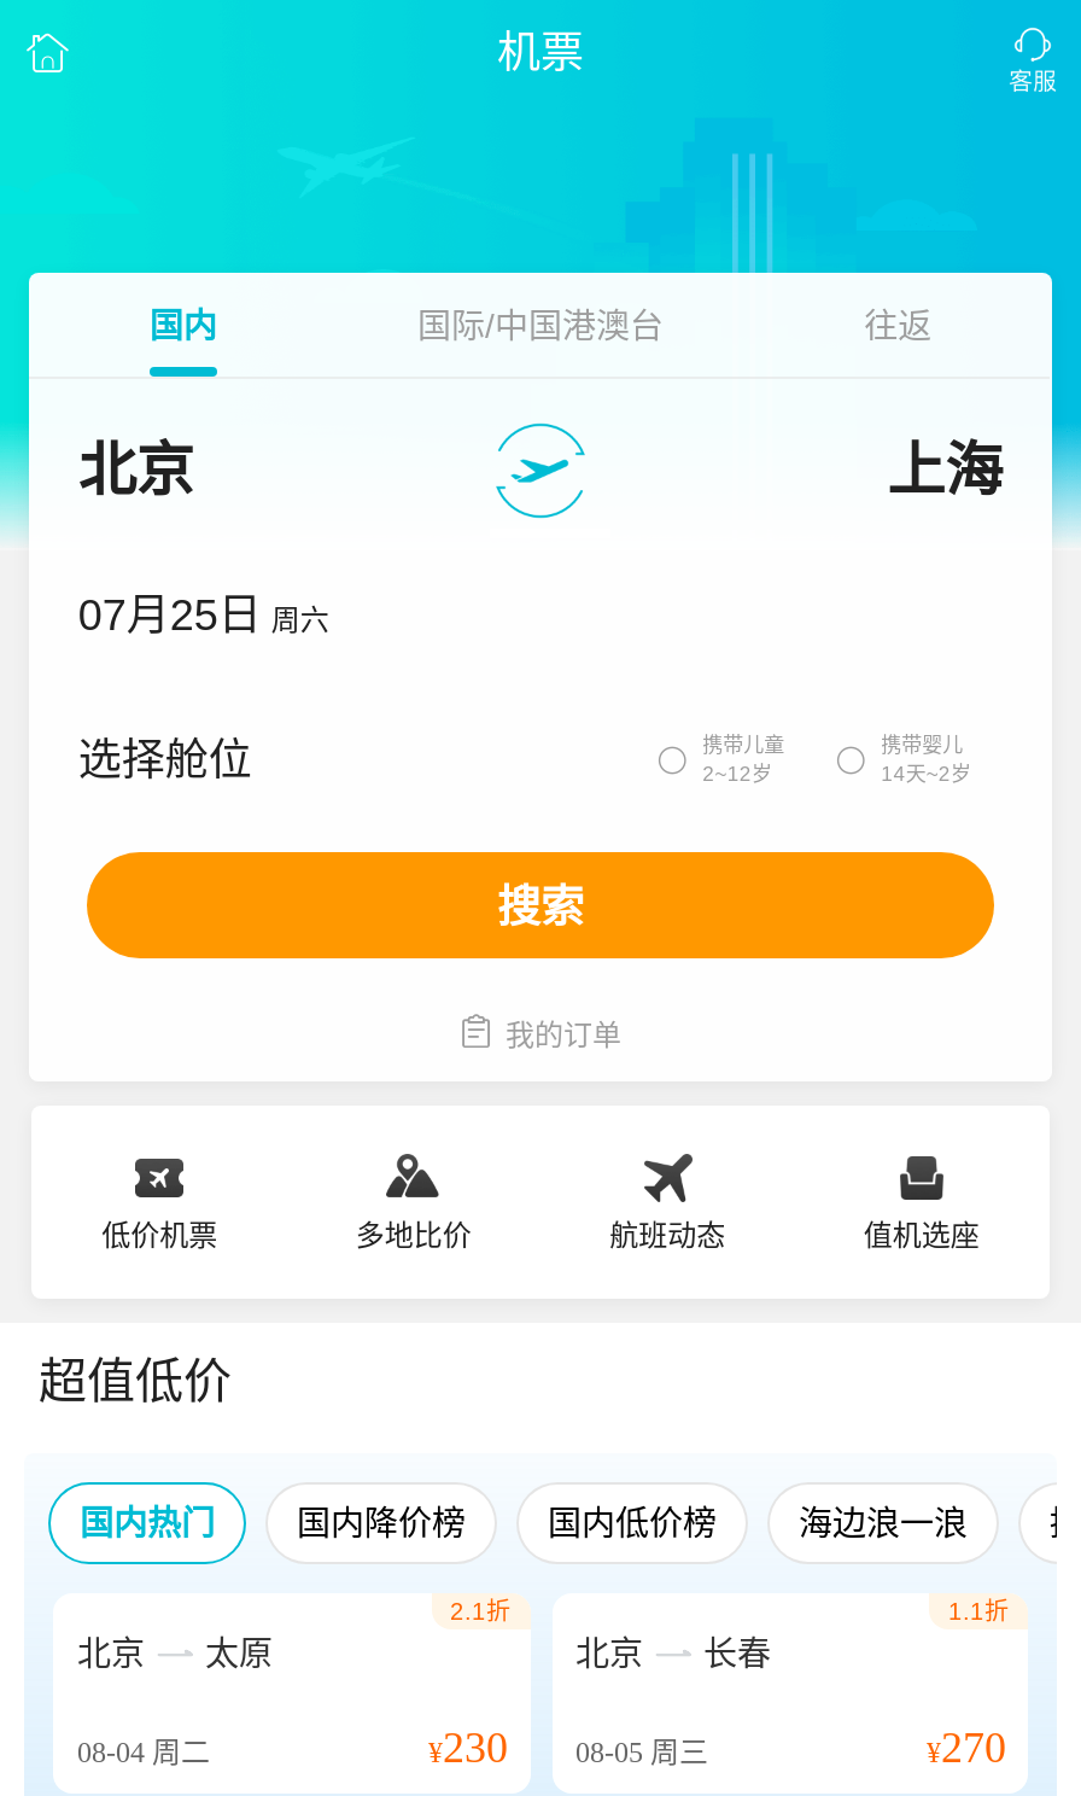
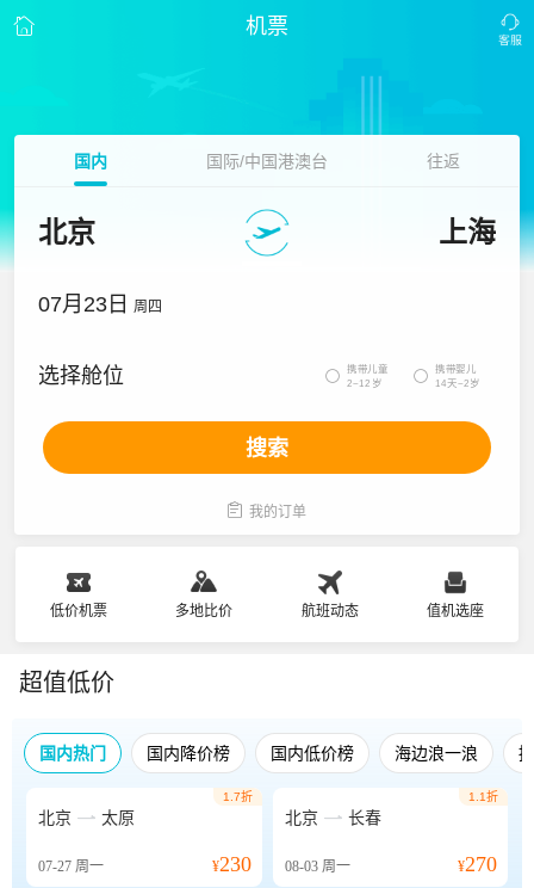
- 07月25日 周六
+ 07月23日 周四

- 2.1折
+ 1.7折

- 08-04周二
+ 07-27周一

- ¥230 08-05周三
+ ¥230 08-03周一
